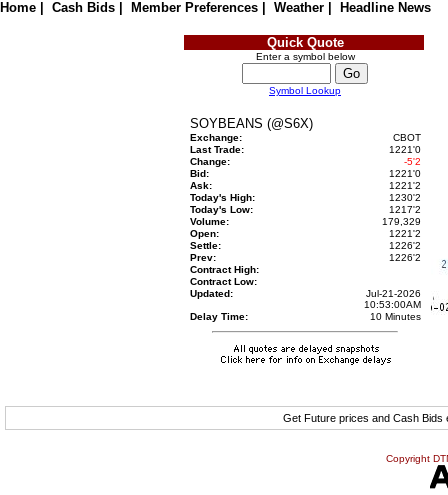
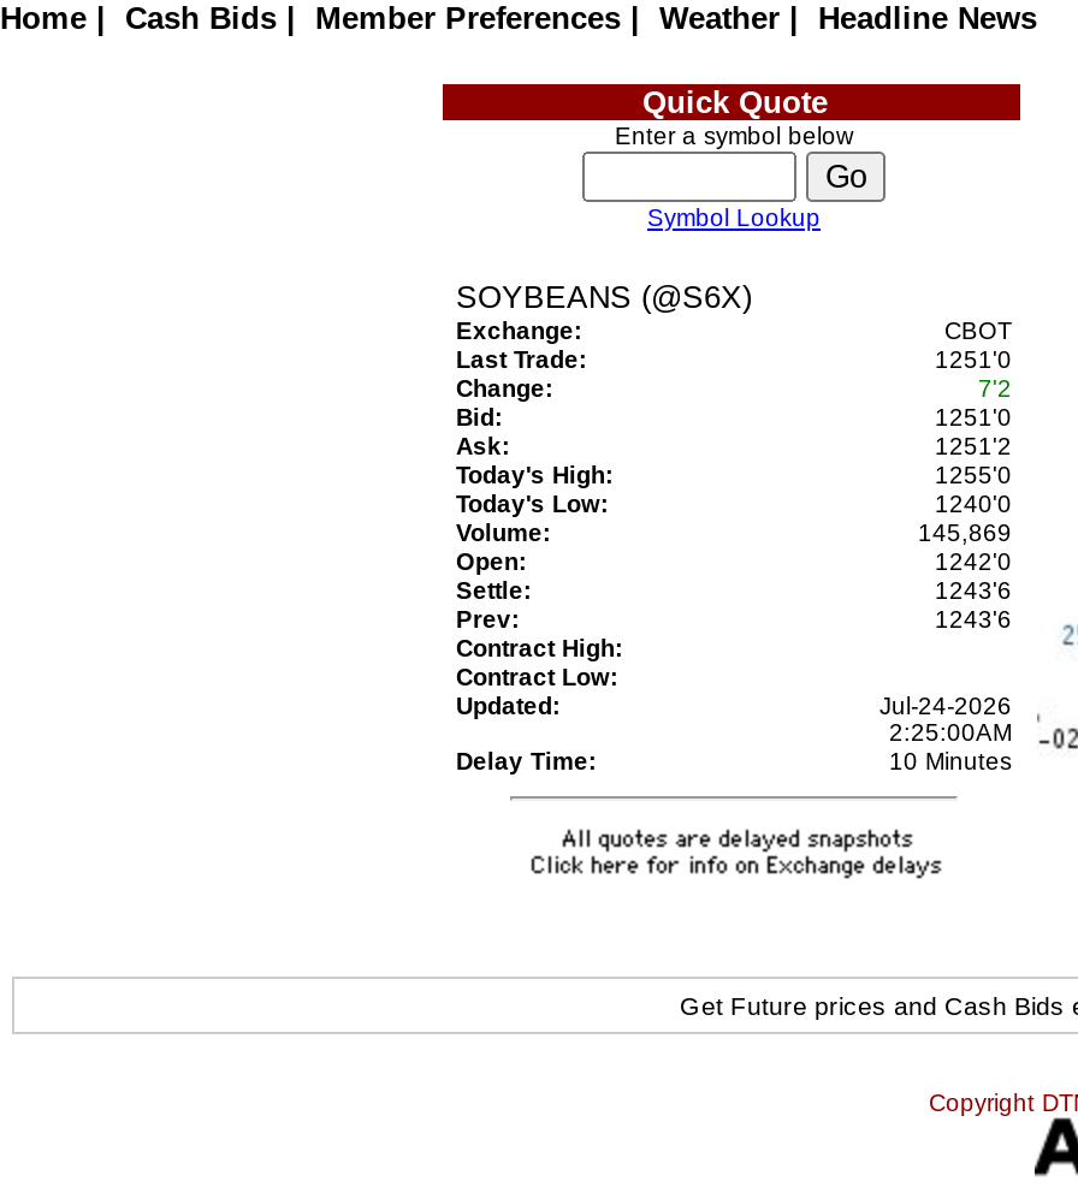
- 1221'0
+ 1251'0

- -5'2
+ 7'2

- 1221'0
+ 1251'0

- 1221'2
+ 1251'2

- 1230'2
+ 1255'0

- 1217'2
+ 1240'0

- 179,329
+ 145,869

- 1221'2
+ 1242'0

- 1226'2
+ 1243'6

- 1226'2
+ 1243'6

- Jul-21-2026
- 10:53:00AM
+ Jul-24-2026
+ 2:25:00AM
